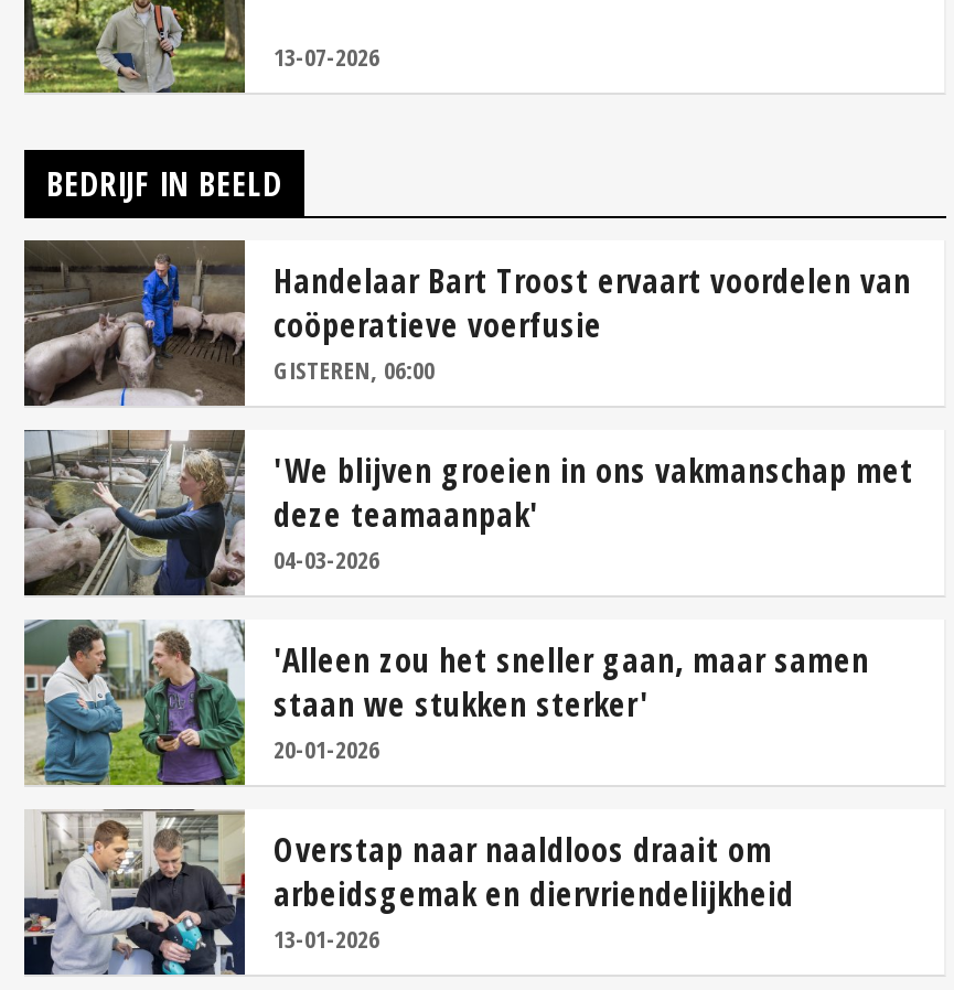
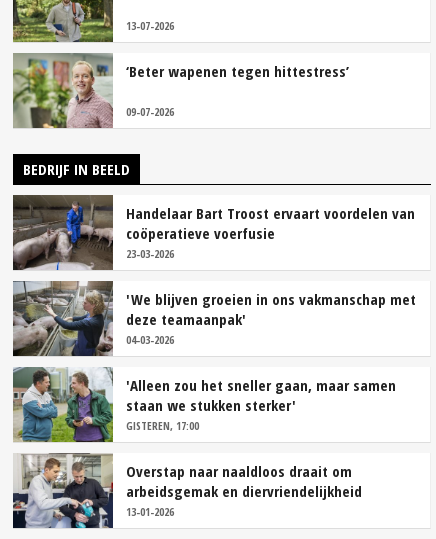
+ [image]
+ ‘Beter wapenen tegen hittestress’
+ 09-07-2026

- GISTEREN, 06:00
+ 23-03-2026

- 20-01-2026
+ GISTEREN, 17:00
